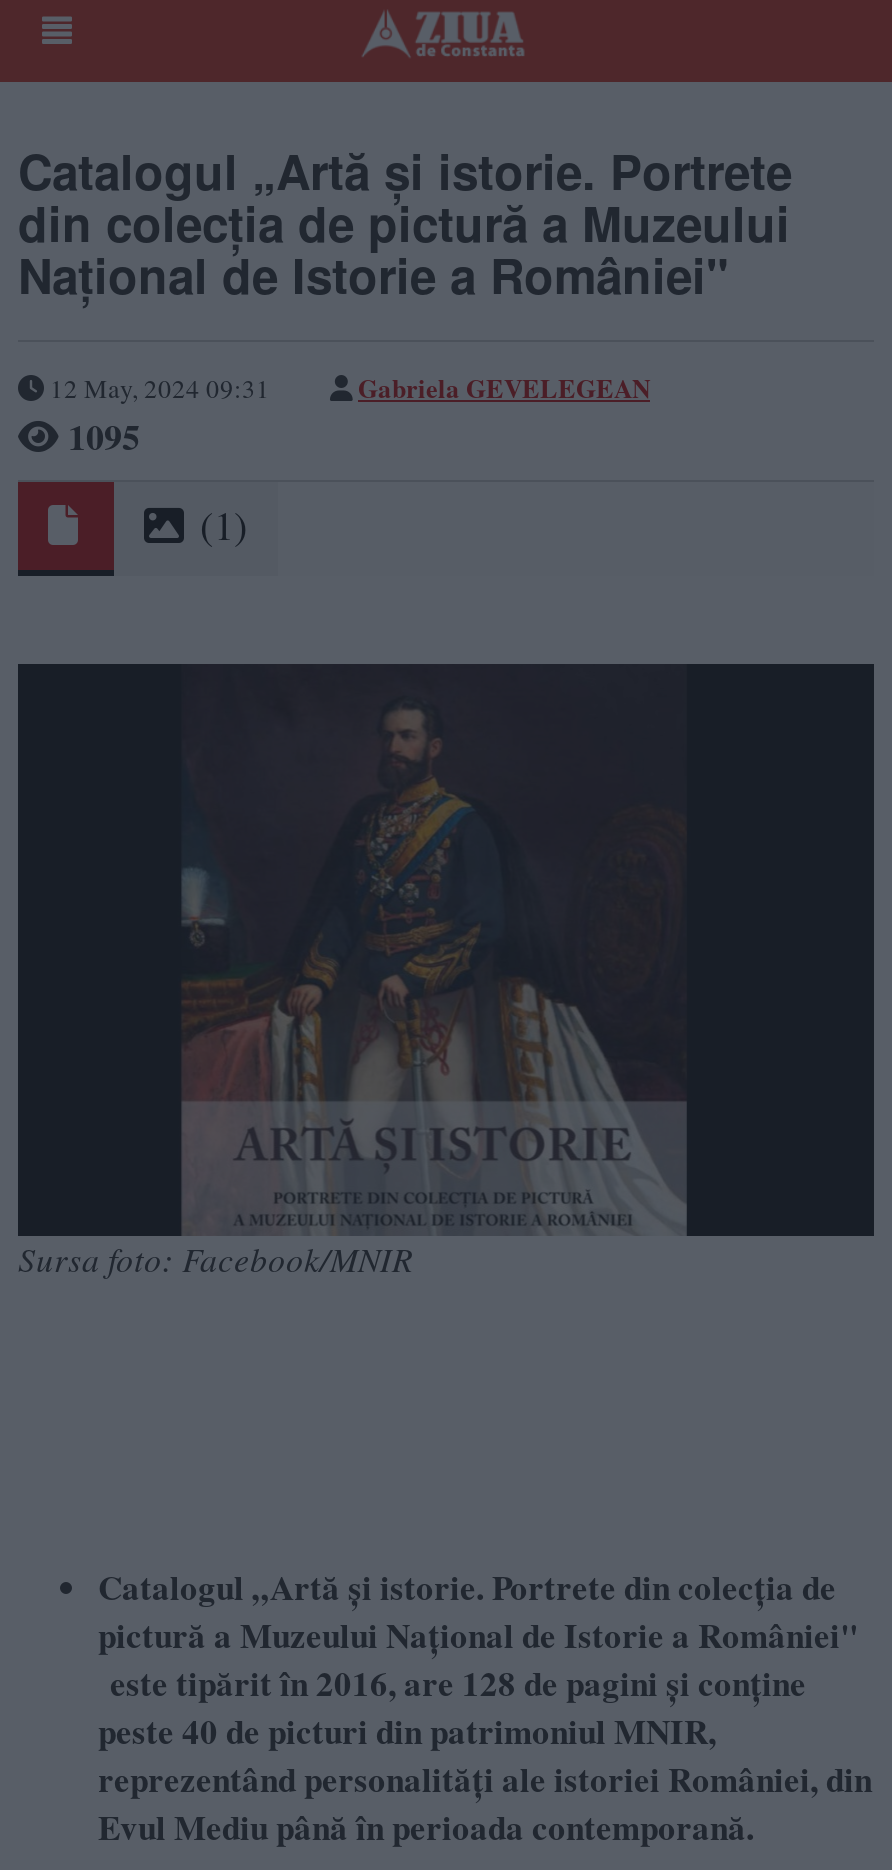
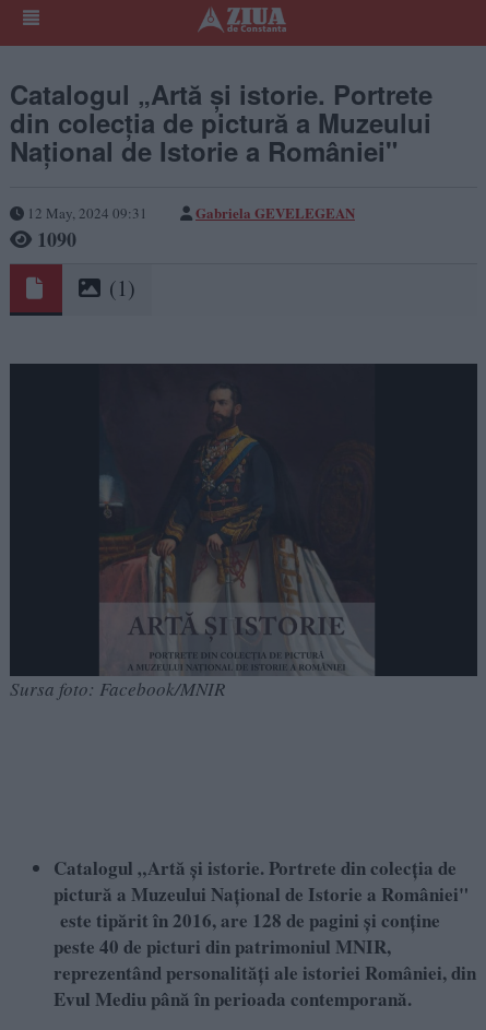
- 1095
+ 1090
